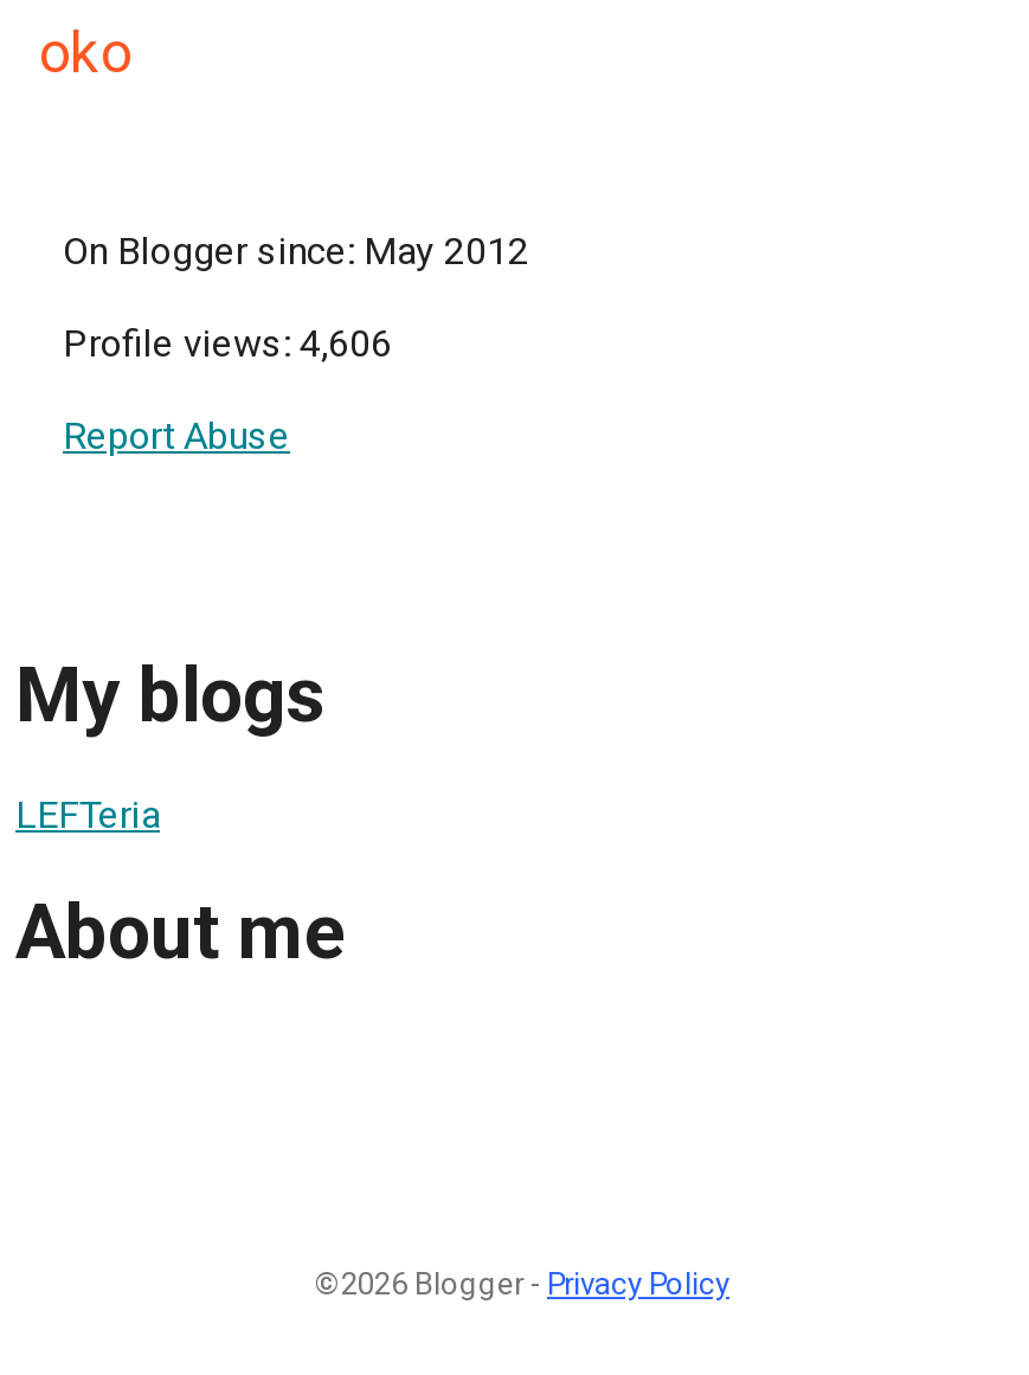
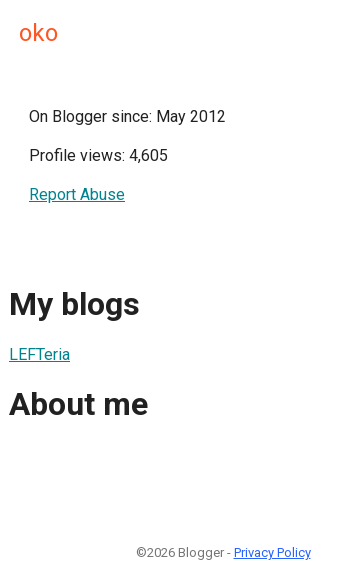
- Profile views: 4,606
+ Profile views: 4,605
